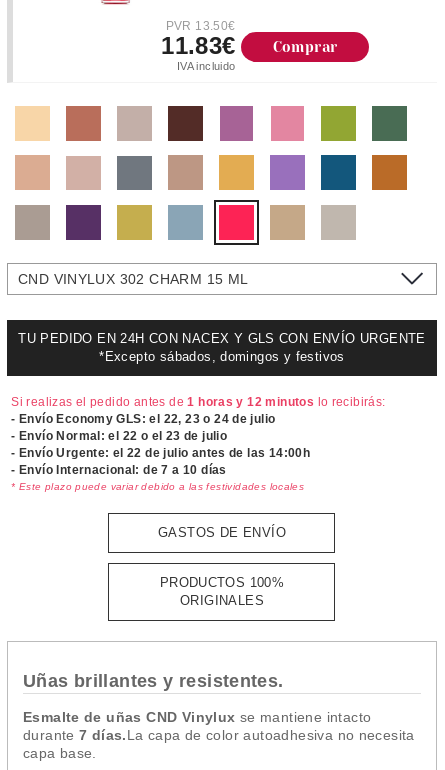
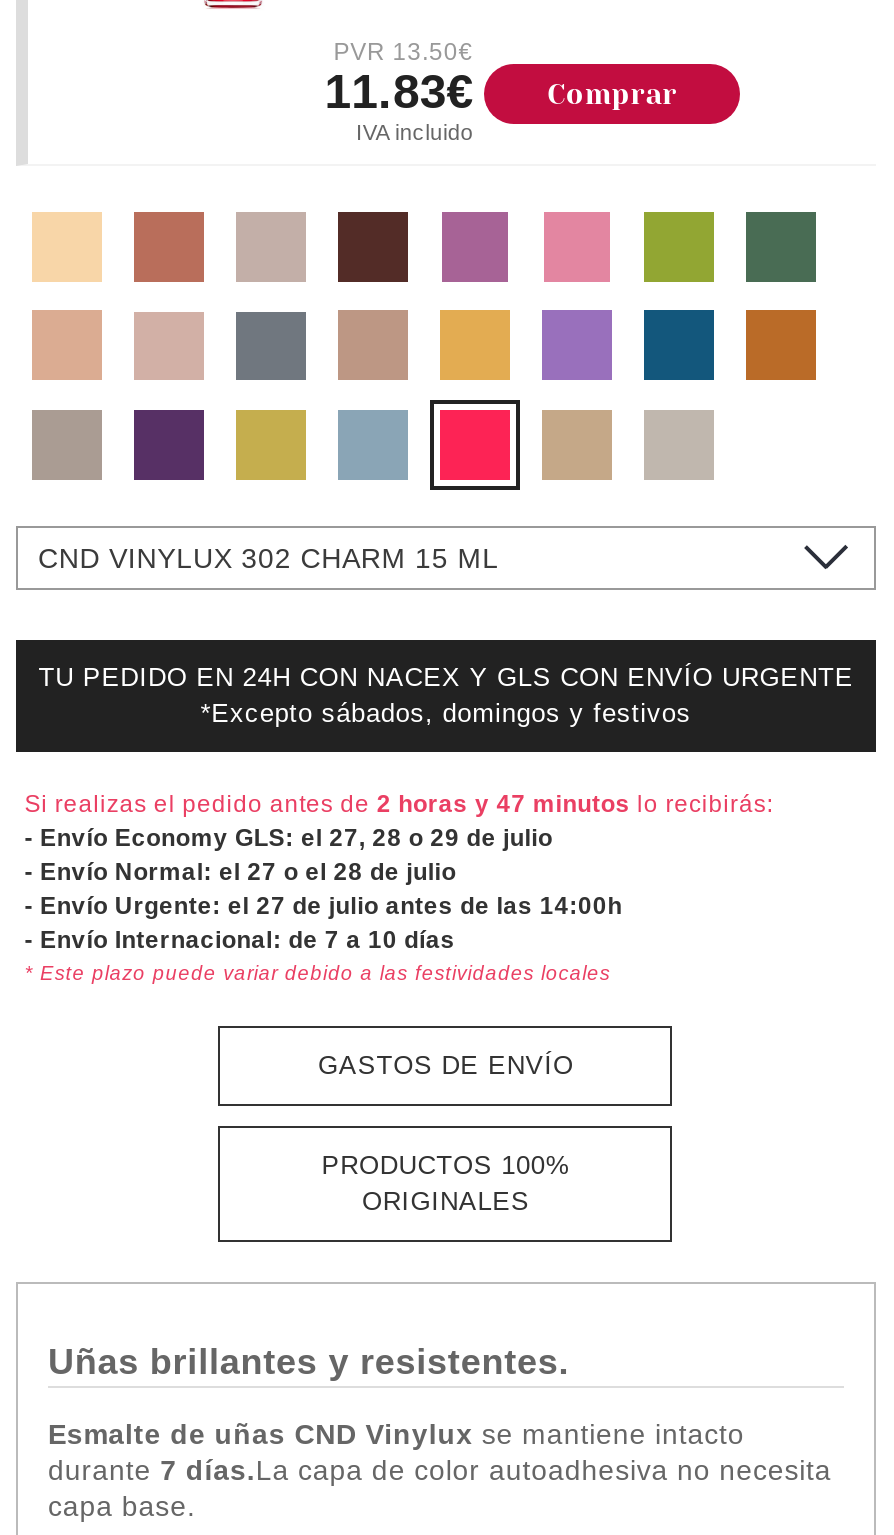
- Si realizas el pedido antes de 1 horas y 12 minutos lo recibirás:
+ Si realizas el pedido antes de 2 horas y 47 minutos lo recibirás:

- - Envío Economy GLS: el 22, 23 o 24 de julio
+ - Envío Economy GLS: el 27, 28 o 29 de julio

- - Envío Normal: el 22 o el 23 de julio
+ - Envío Normal: el 27 o el 28 de julio

- - Envío Urgente: el 22 de julio antes de las 14:00h
+ - Envío Urgente: el 27 de julio antes de las 14:00h
